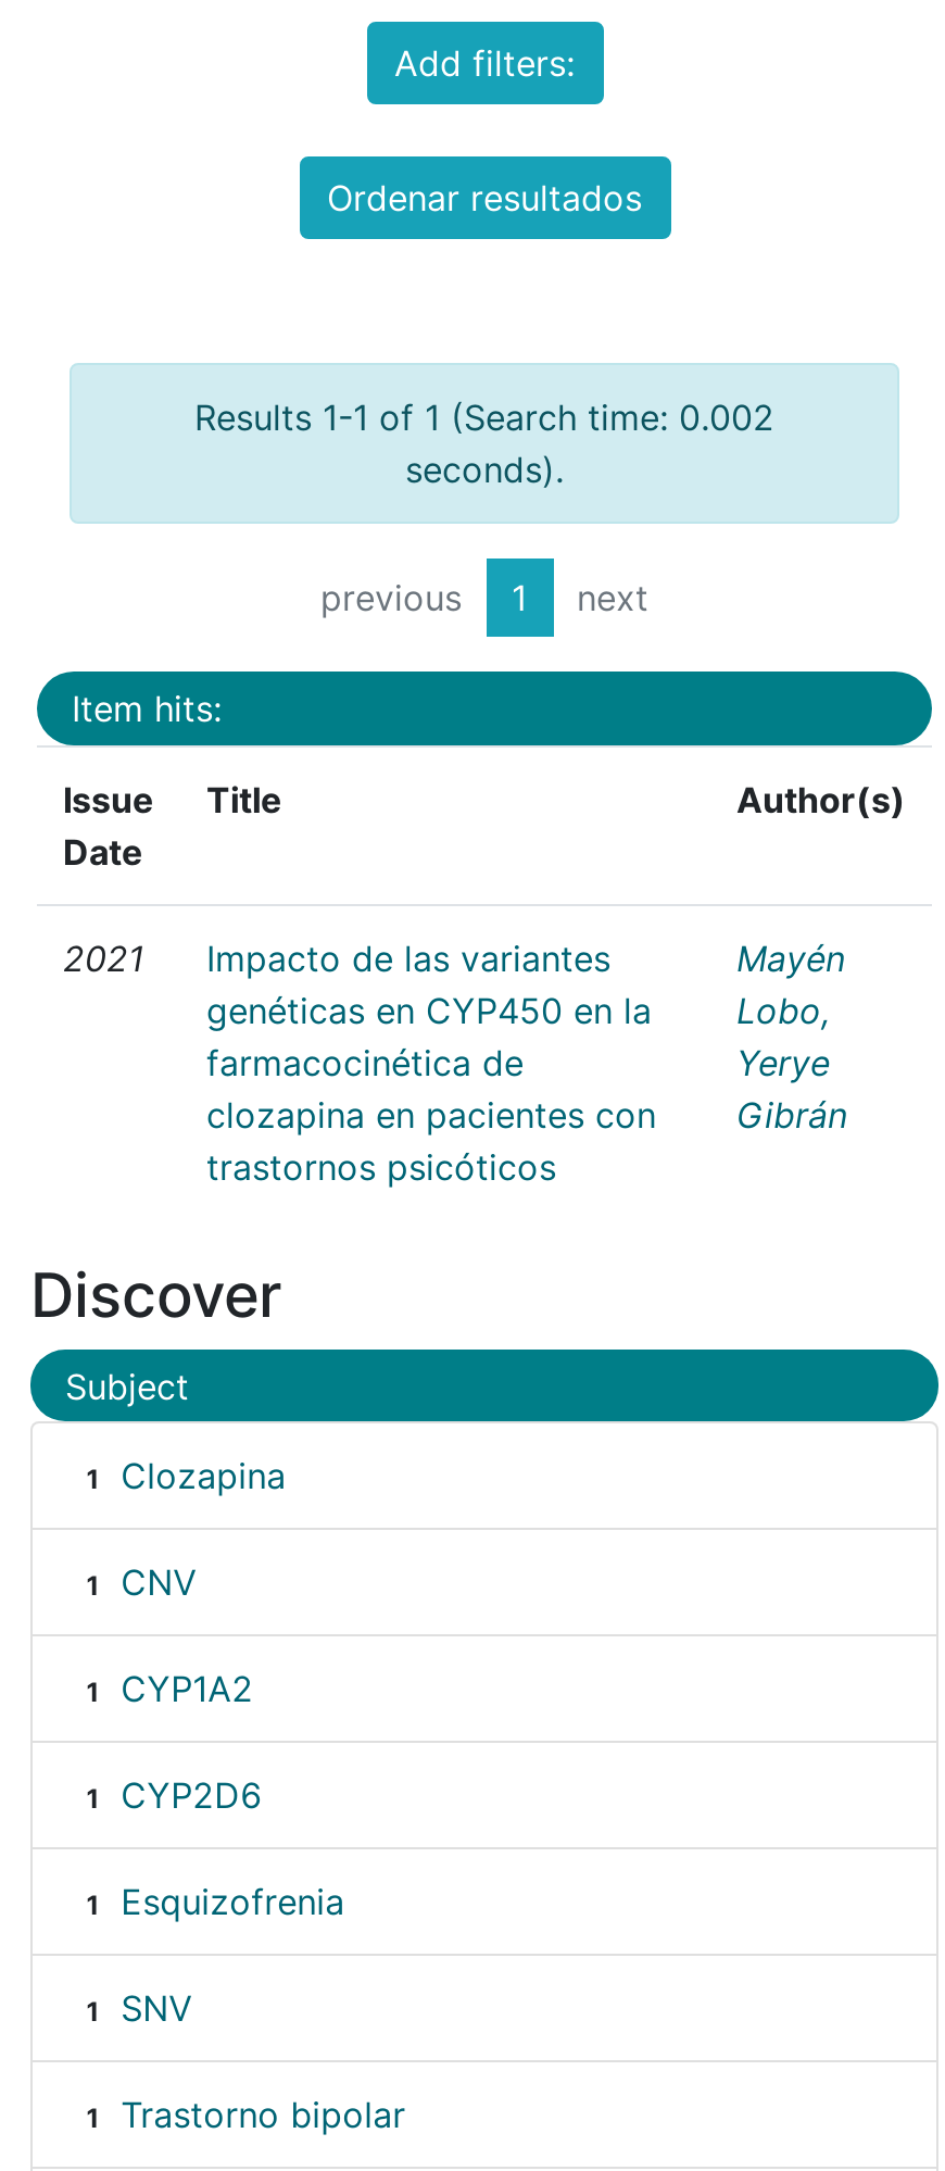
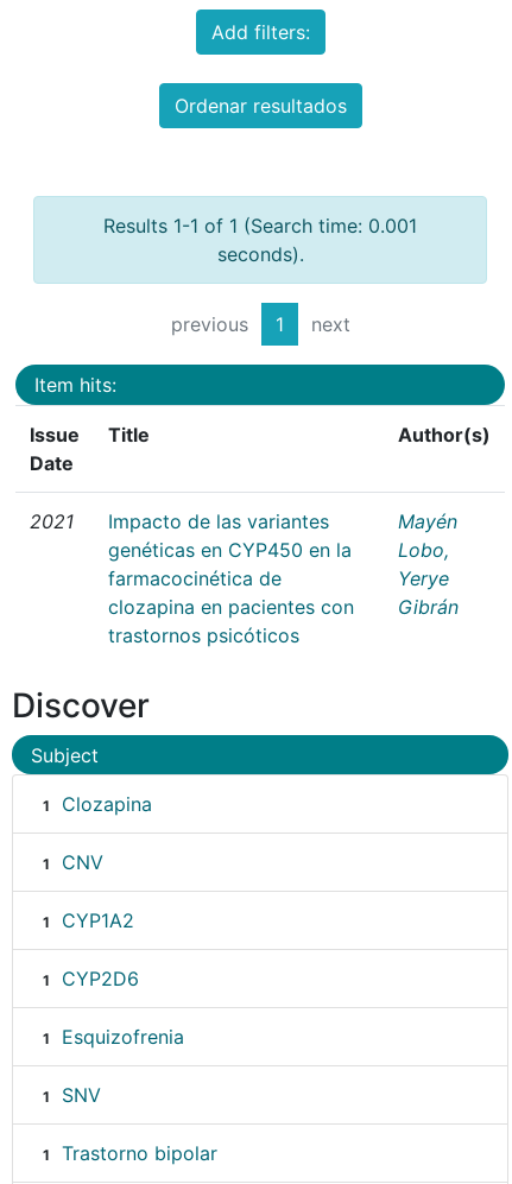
- Results 1-1 of 1 (Search time: 0.002
+ Results 1-1 of 1 (Search time: 0.001
